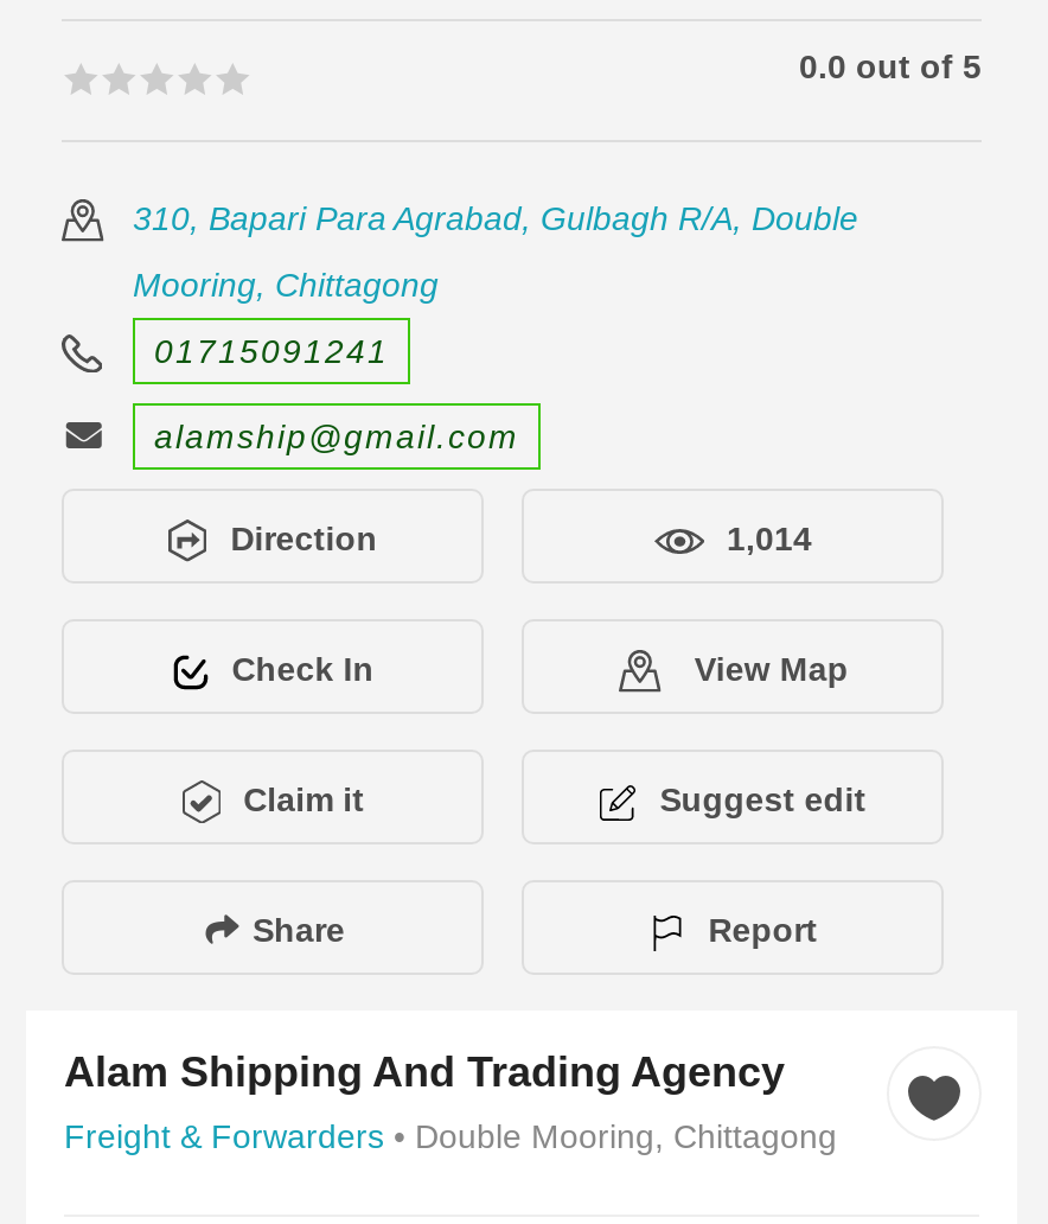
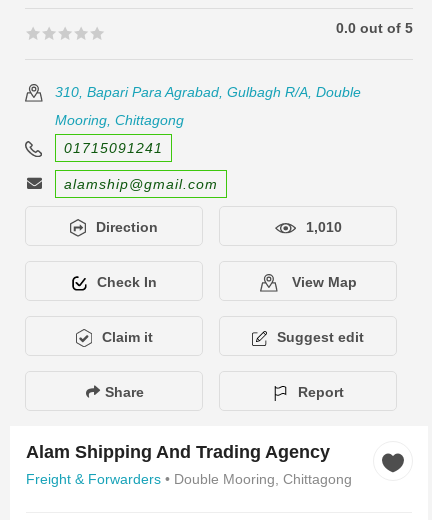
- 1,014
+ 1,010
